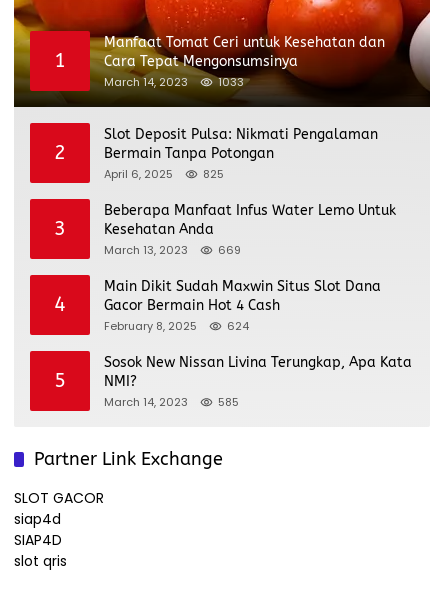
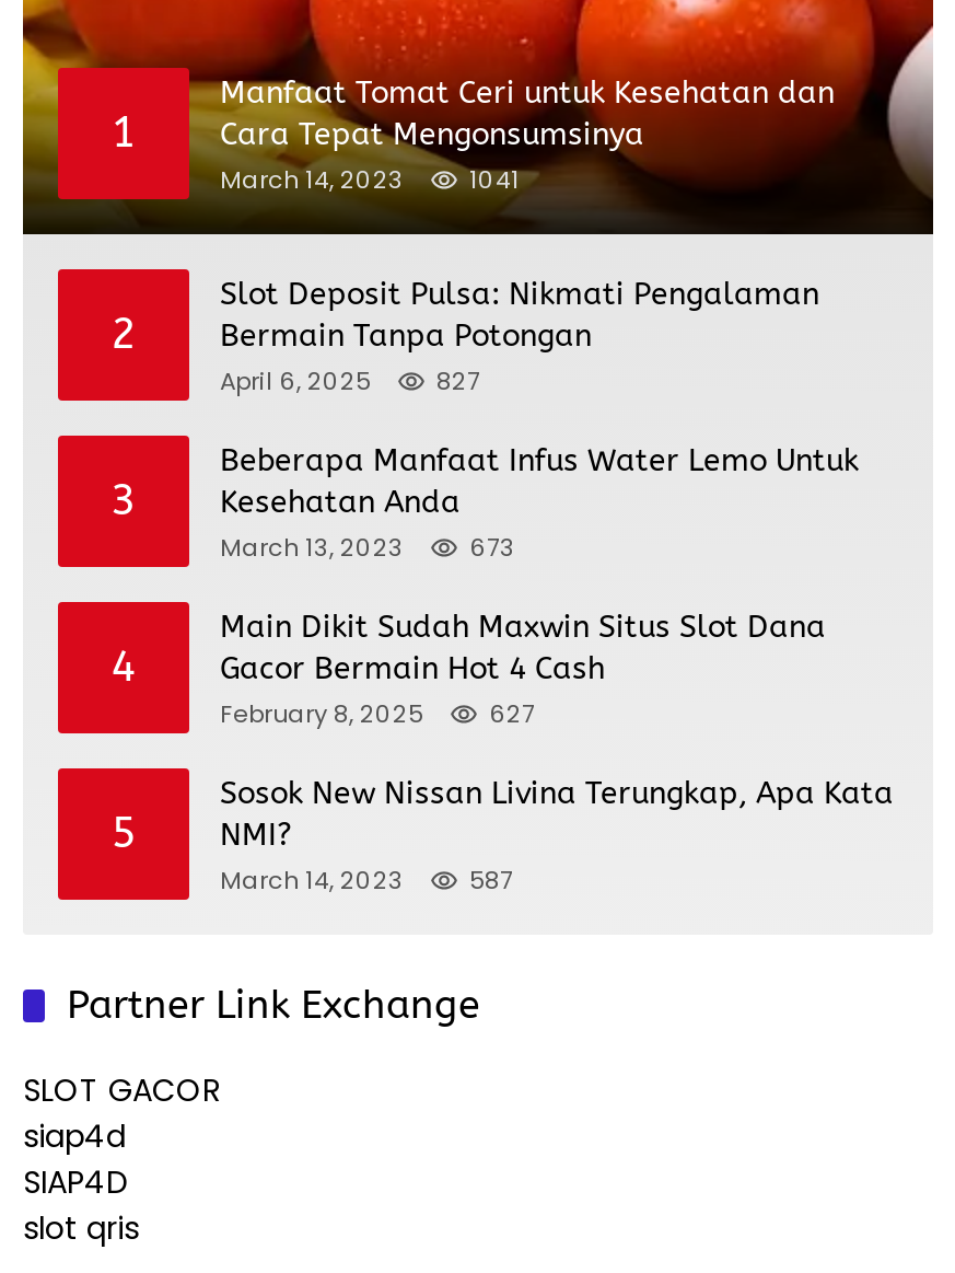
- March 14, 2023 1033
+ March 14, 2023 1041

- April 6, 2025 825
+ April 6, 2025 827

- March 13, 2023 669
+ March 13, 2023 673

- February 8, 2025 624
+ February 8, 2025 627

- March 14, 2023 585
+ March 14, 2023 587
